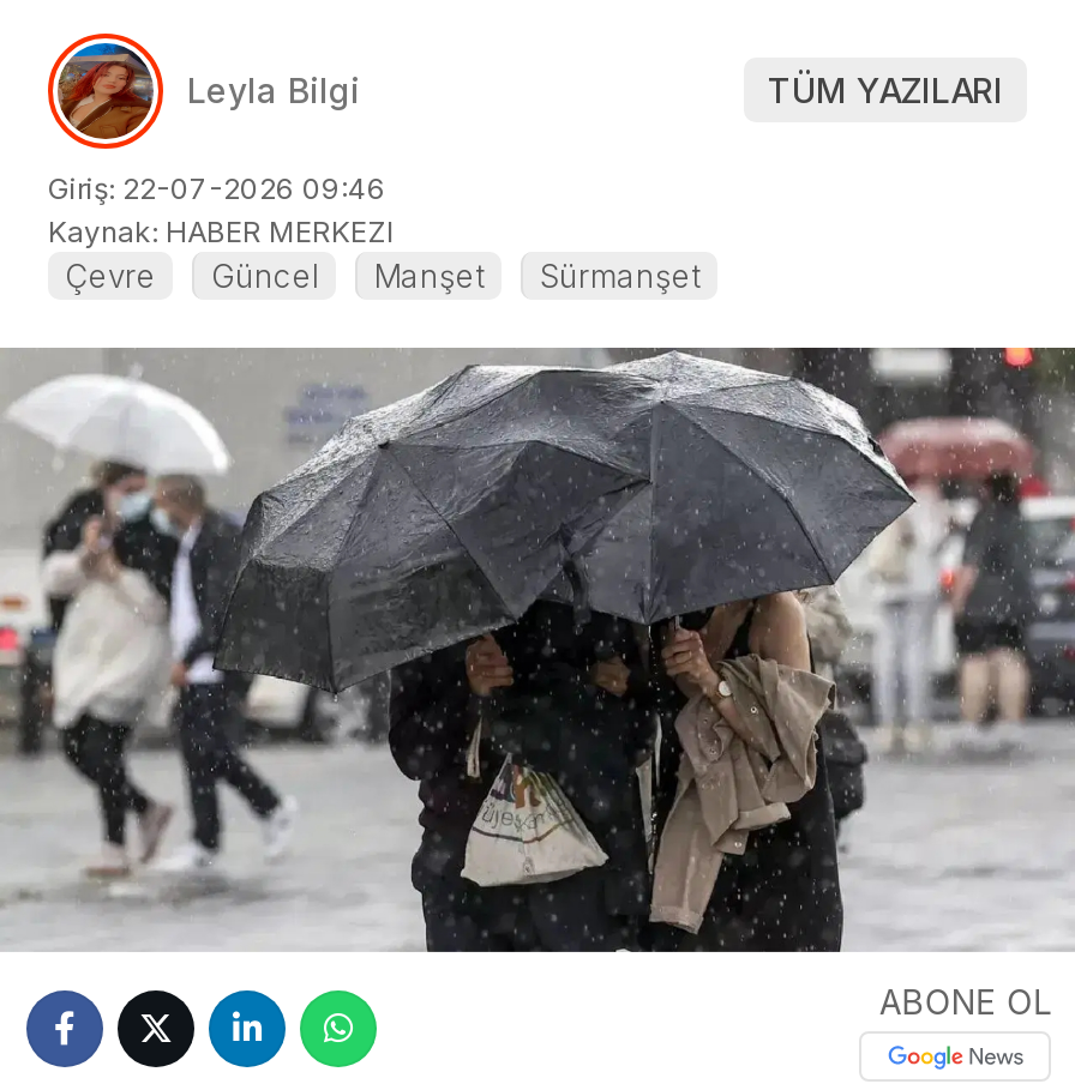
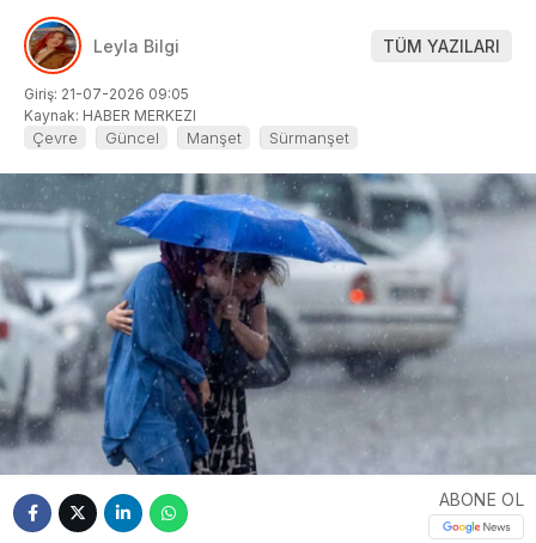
- Giriş: 22-07-2026 09:46
+ Giriş: 21-07-2026 09:05

- [image]
+ [image]
